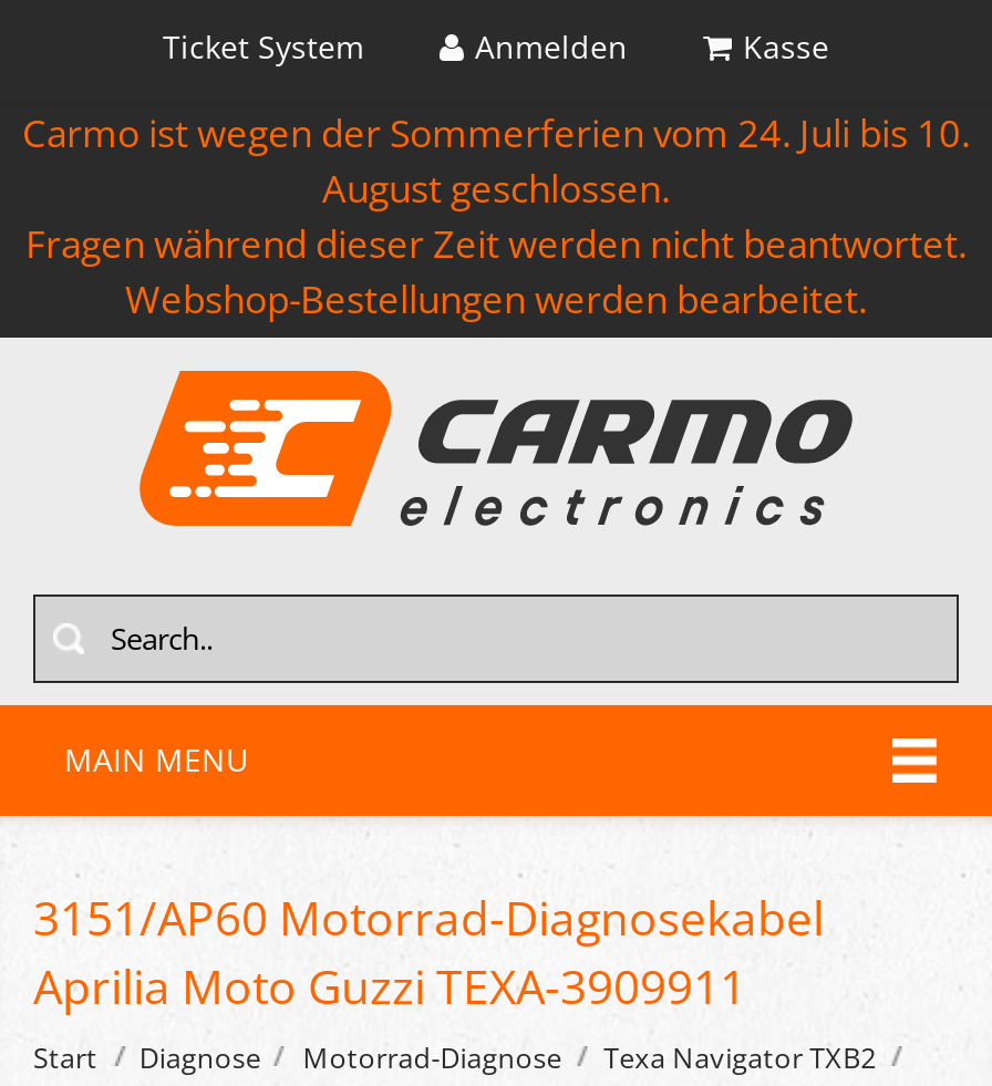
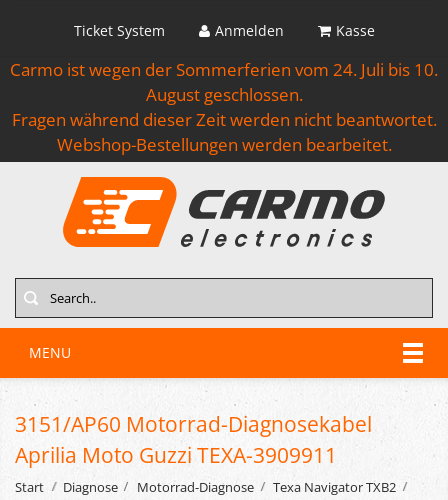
- MAIN MENU
+ MENU
